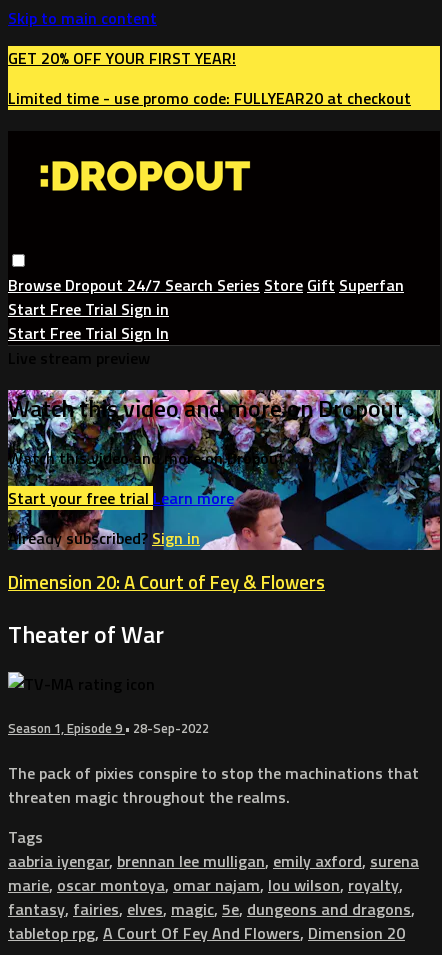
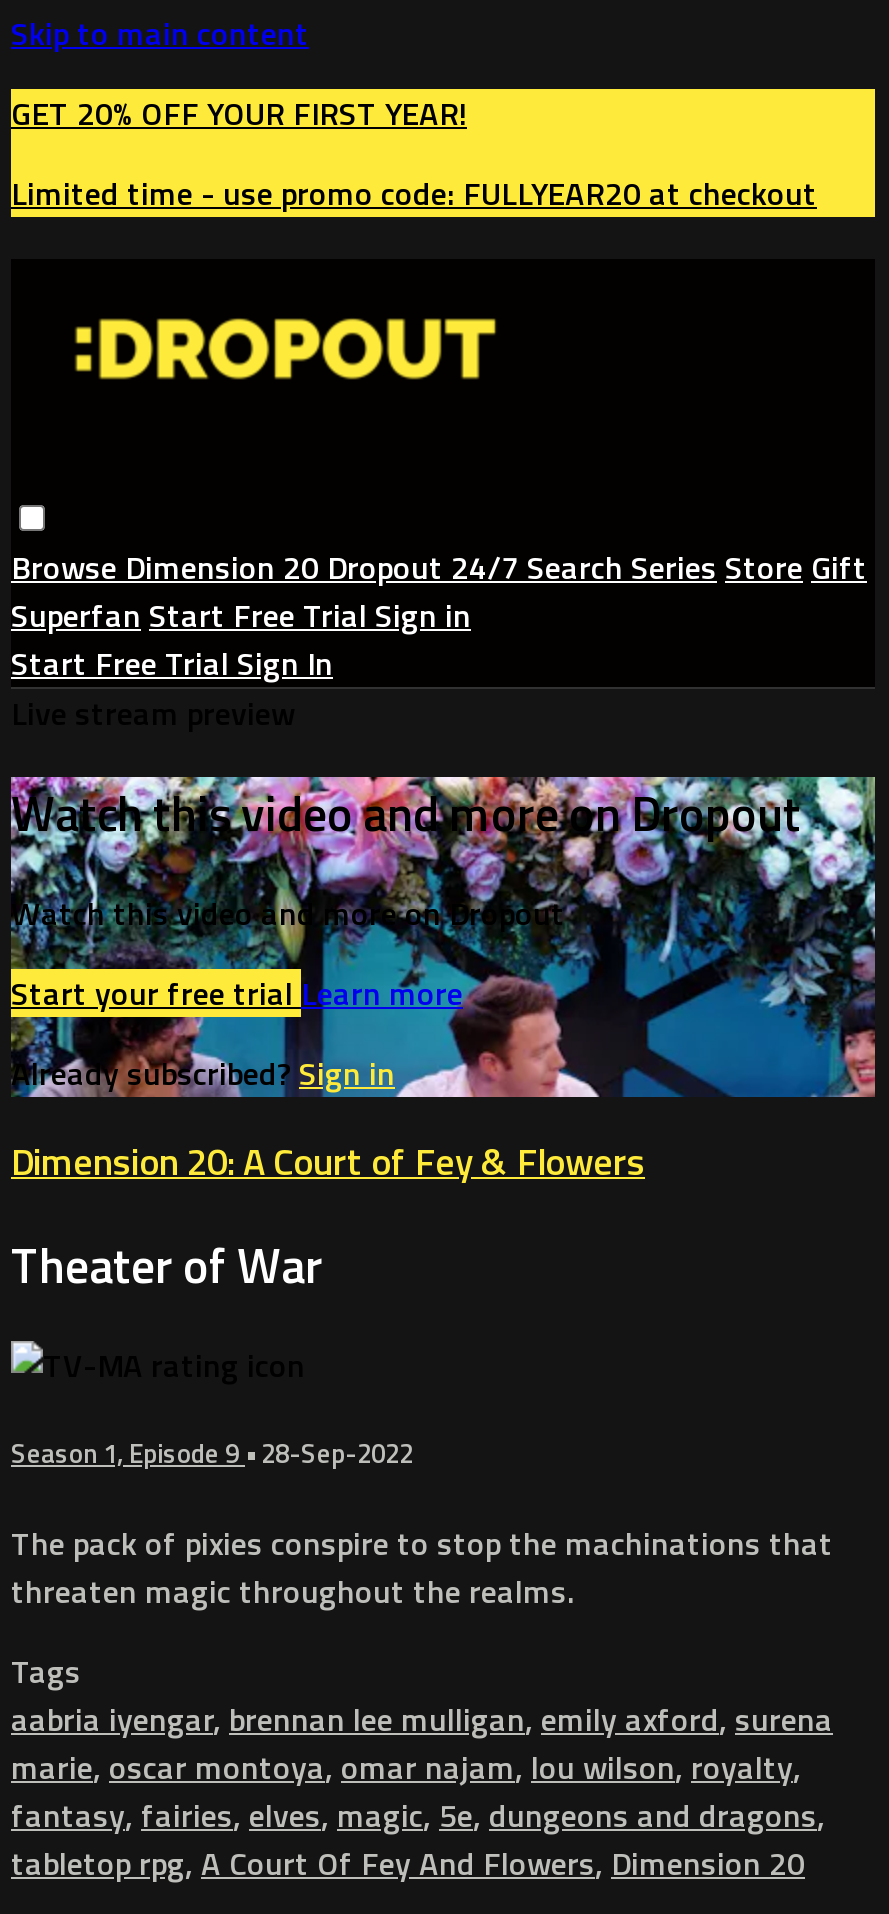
- Browse Dropout 24/7 Search Series Store Gift Superfan
- Start Free Trial Sign in
+ Browse Dimension 20 Dropout 24/7 Search Series Store Gift
+ Superfan Start Free Trial Sign in
